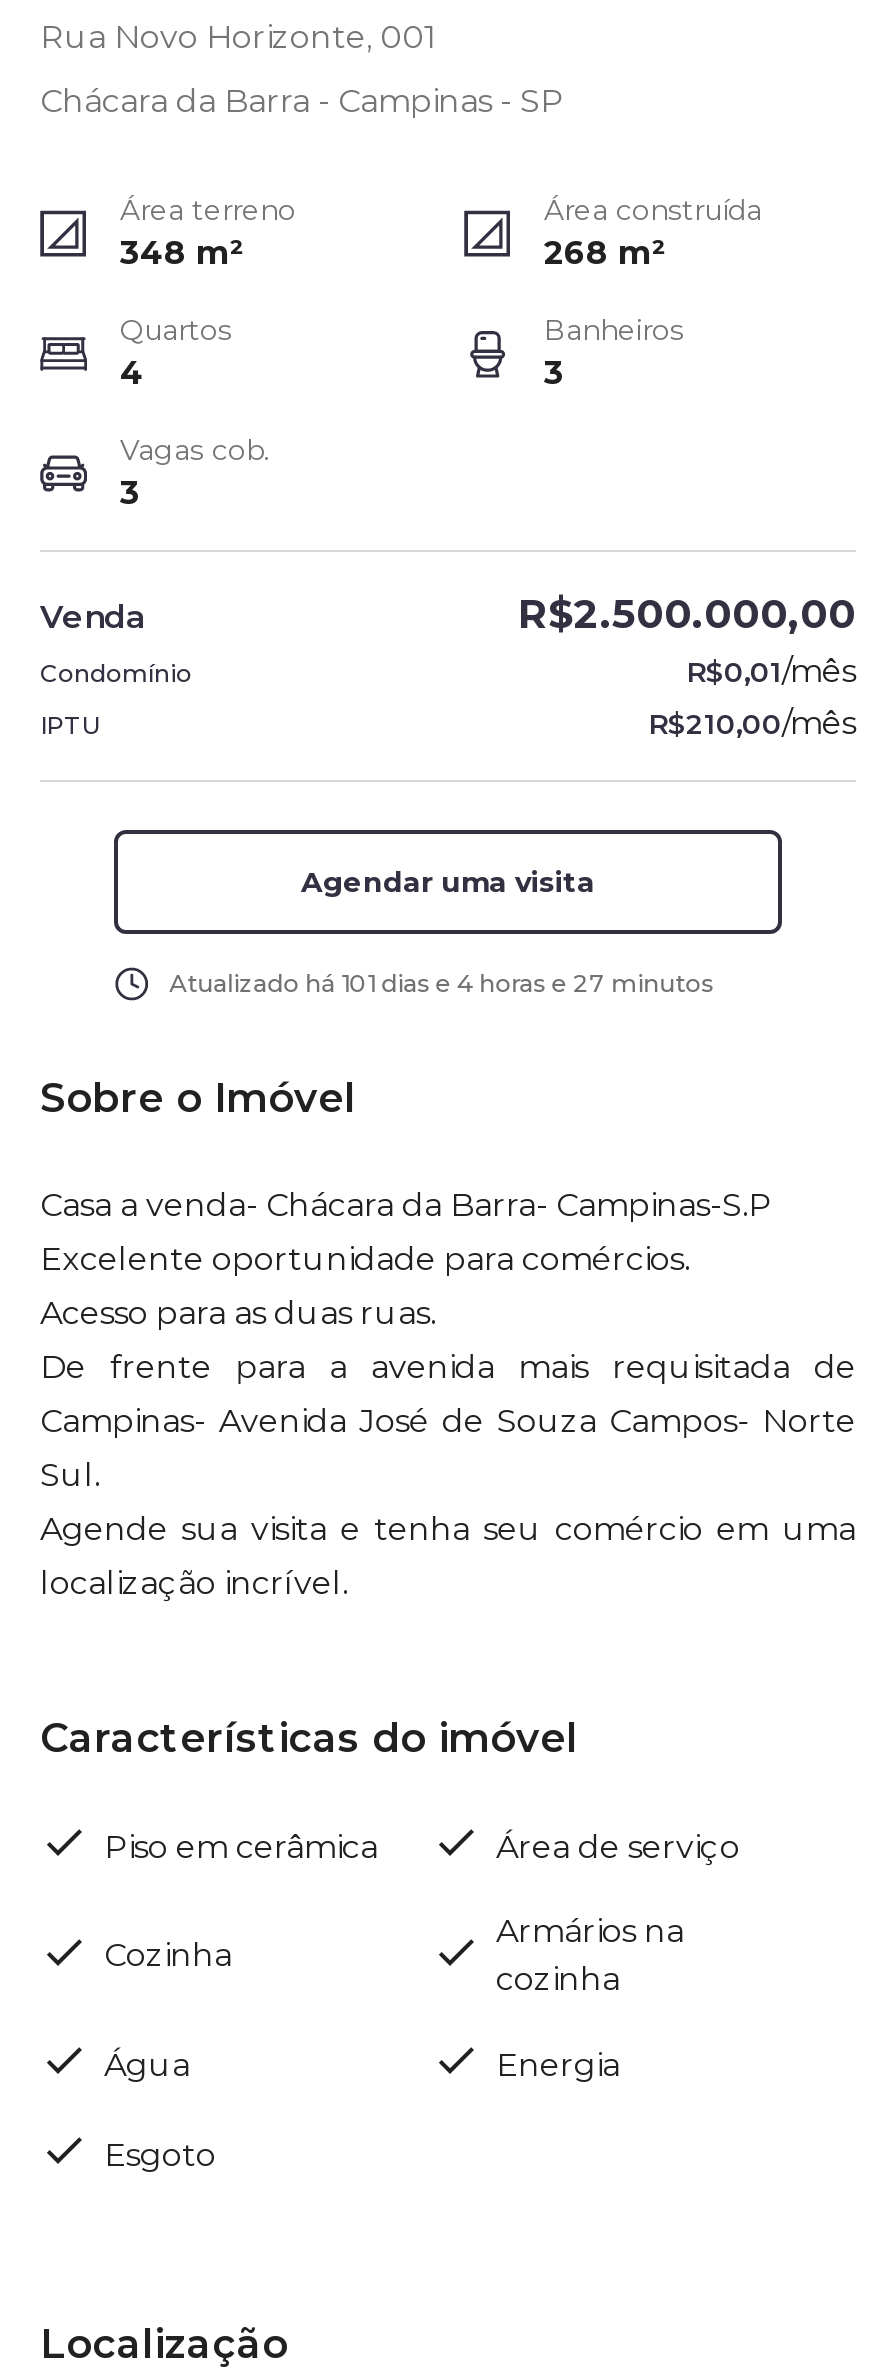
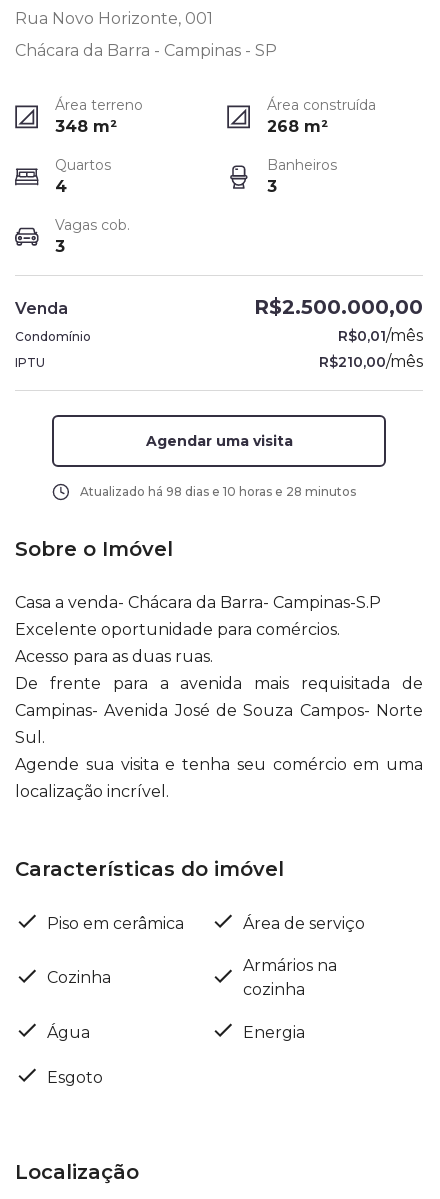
- Atualizado há 101 dias e 4 horas e 27 minutos
+ Atualizado há 98 dias e 10 horas e 28 minutos
